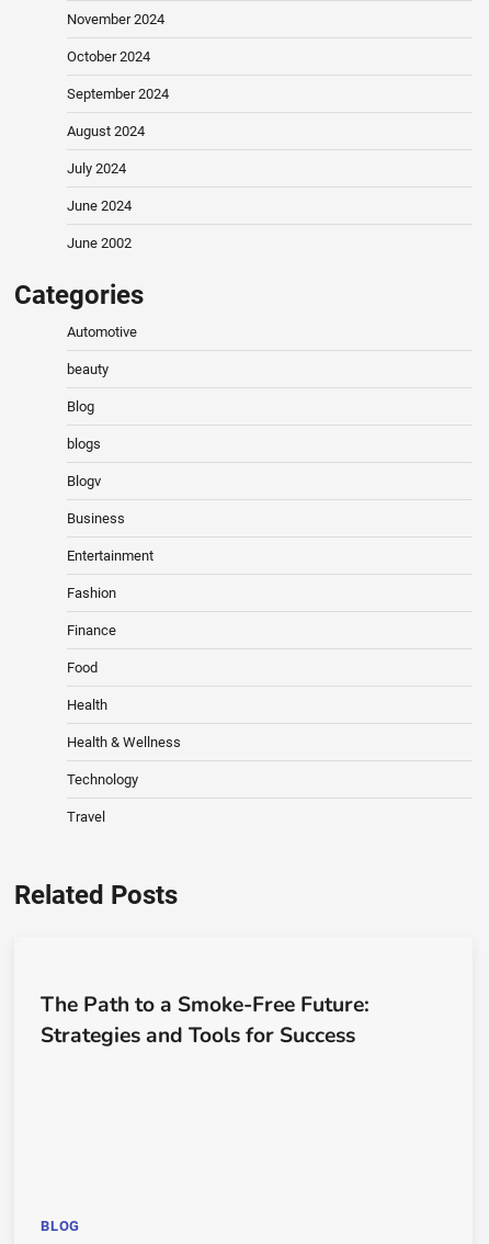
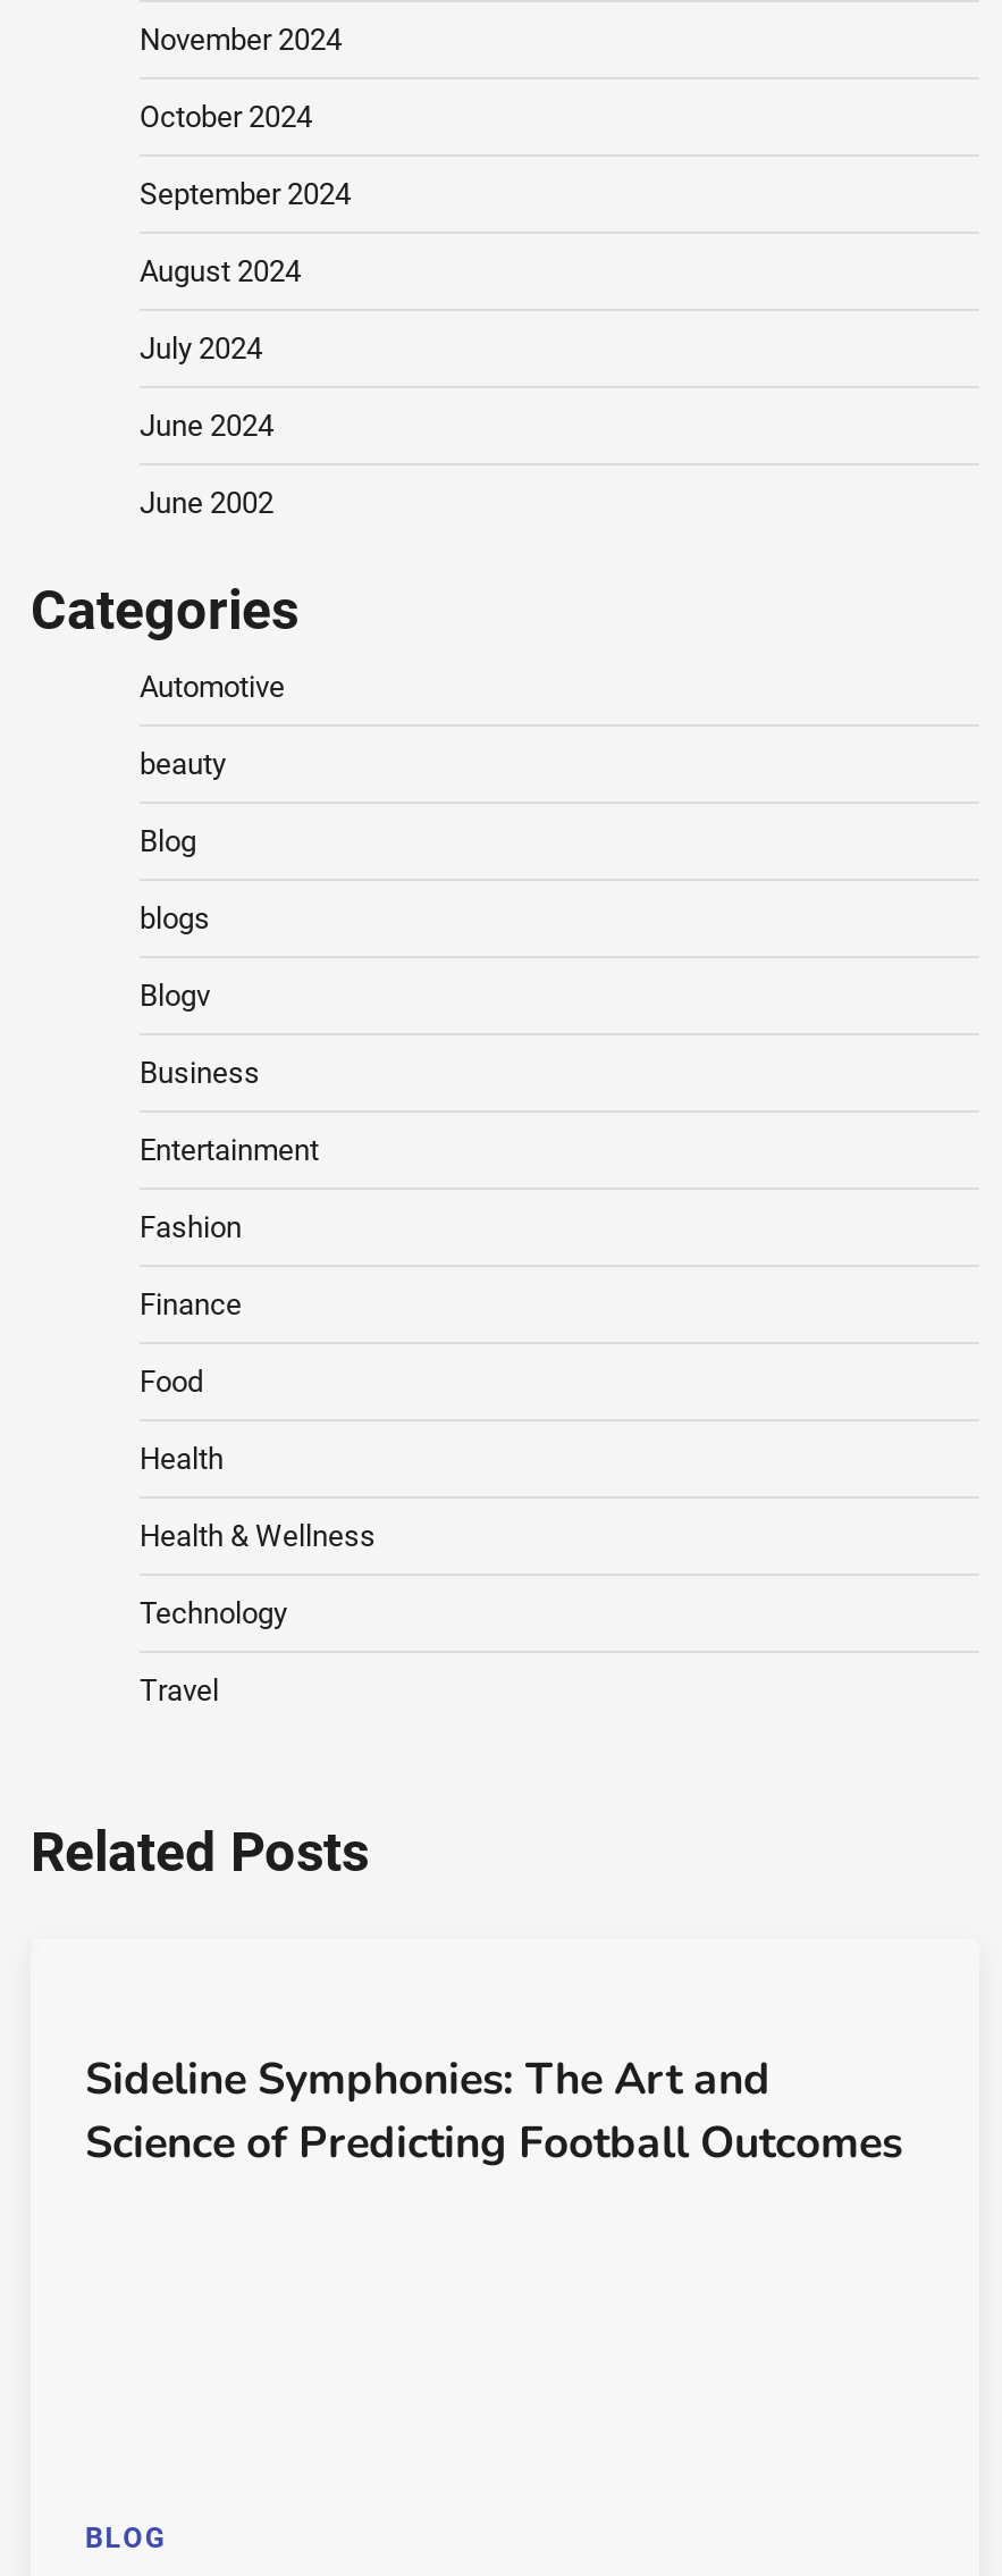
- The Path to a Smoke-Free Future:
- Strategies and Tools for Success
+ Sideline Symphonies: The Art and
+ Science of Predicting Football Outcomes
